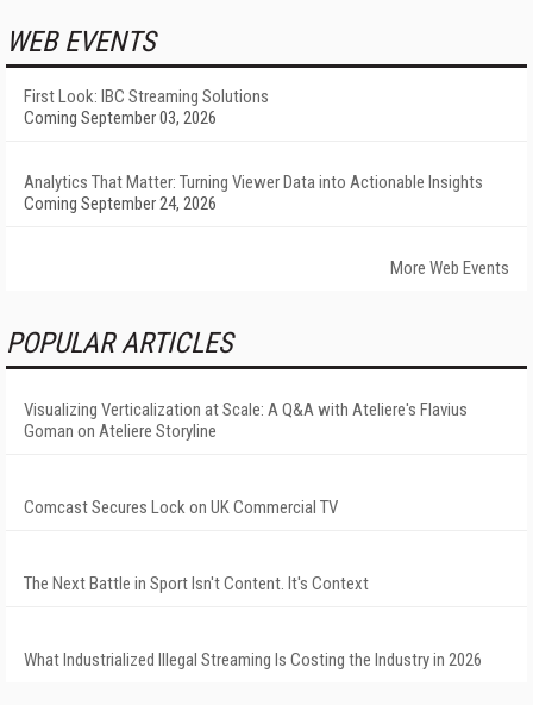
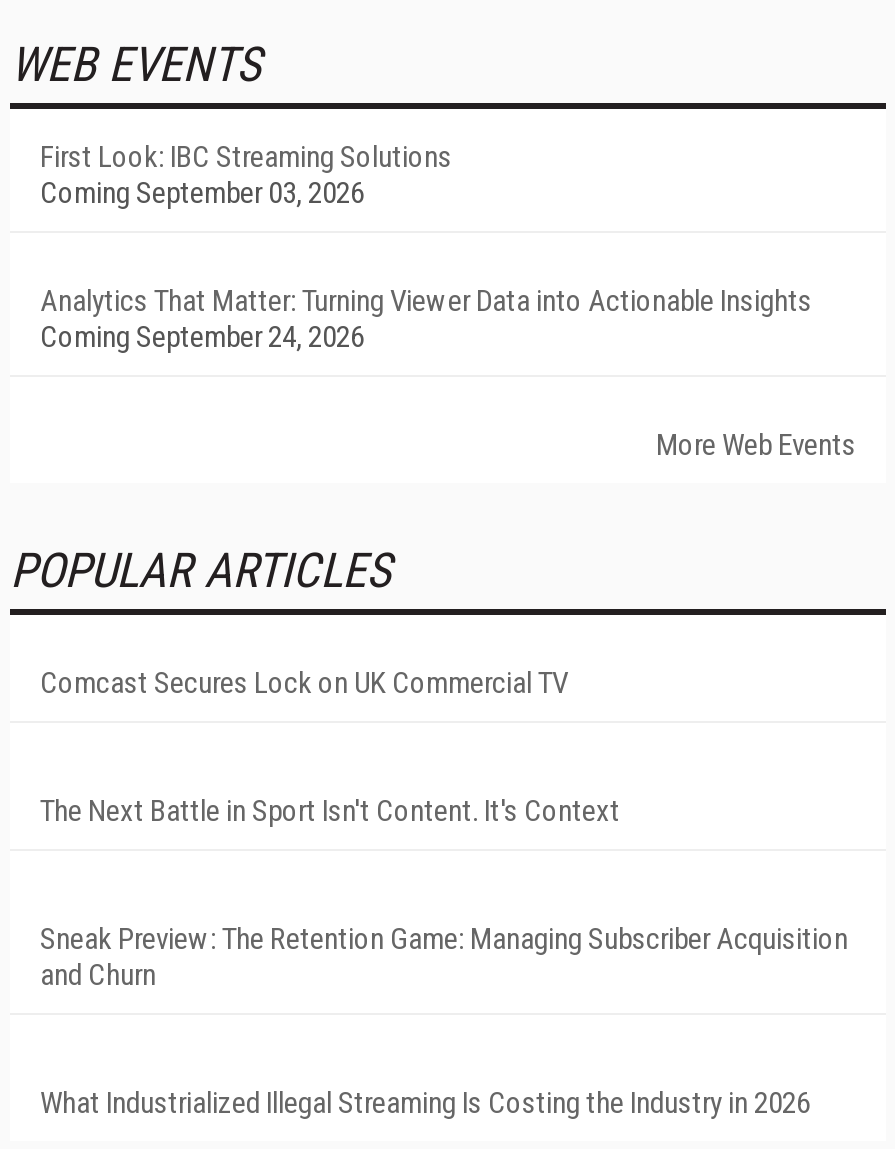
- Visualizing Verticalization at Scale: A Q&A with Ateliere's Flavius
- Goman on Ateliere Storyline

moved up: Comcast Secures Lock on UK Commercial TV | The Next Battle in Sport Isn't Content. It's Context

+ Sneak Preview: The Retention Game: Managing Subscriber Acquisition
+ and Churn
